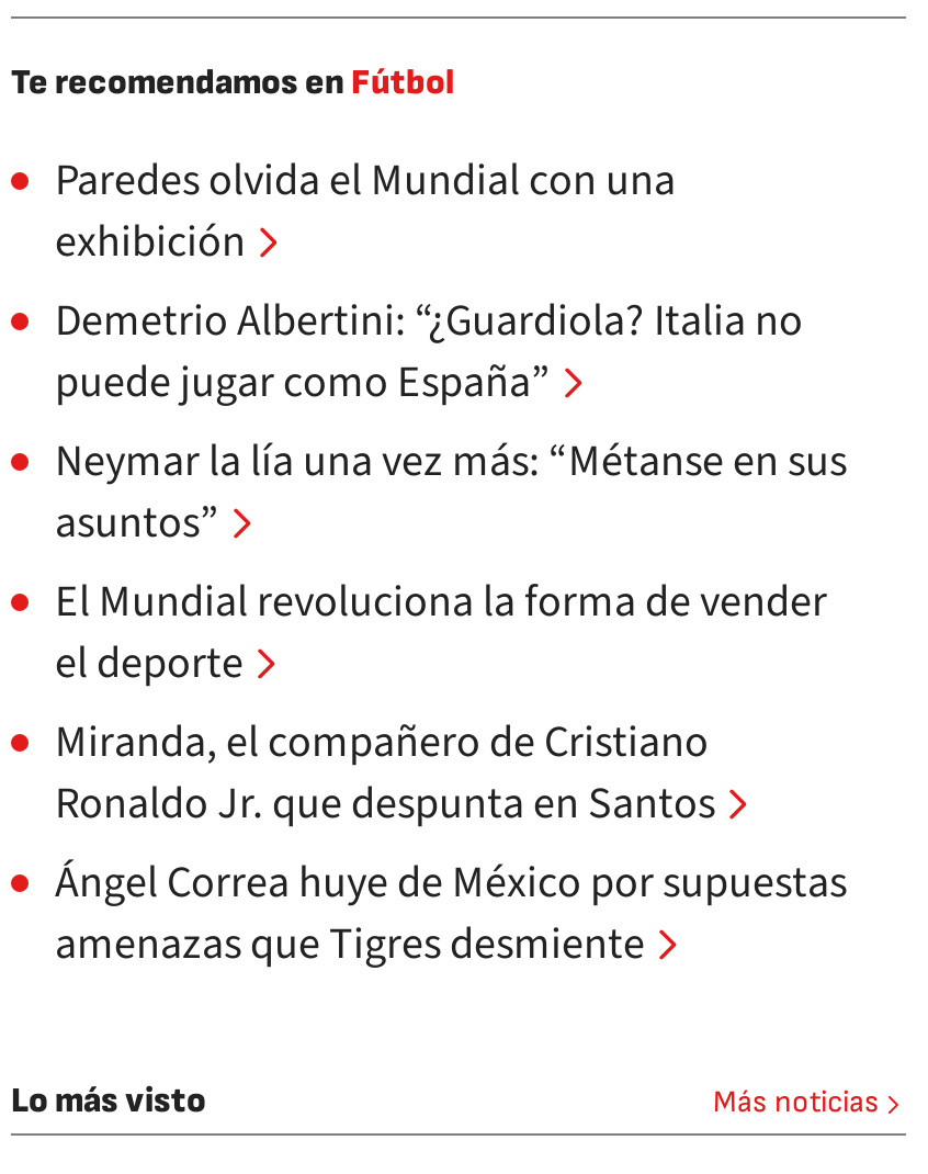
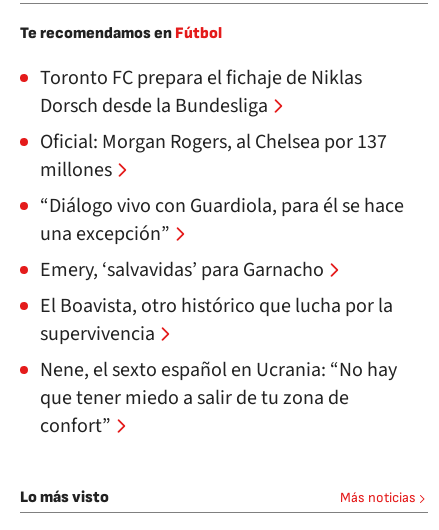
- Paredes olvida el Mundial con una
- exhibición
- Demetrio Albertini: “¿Guardiola? Italia no
- puede jugar como España”
- Neymar la lía una vez más: “Métanse en sus
- asuntos”
- El Mundial revoluciona la forma de vender
- el deporte
- Miranda, el compañero de Cristiano
- Ronaldo Jr. que despunta en Santos
- Ángel Correa huye de México por supuestas
- amenazas que Tigres desmiente
+ Toronto FC prepara el fichaje de Niklas
+ Dorsch desde la Bundesliga
+ Oficial: Morgan Rogers, al Chelsea por 137
+ millones
+ “Diálogo vivo con Guardiola, para él se hace
+ una excepción”
+ Emery, ‘salvavidas’ para Garnacho
+ El Boavista, otro histórico que lucha por la
+ supervivencia
+ Nene, el sexto español en Ucrania: “No hay
+ que tener miedo a salir de tu zona de
+ confort”
